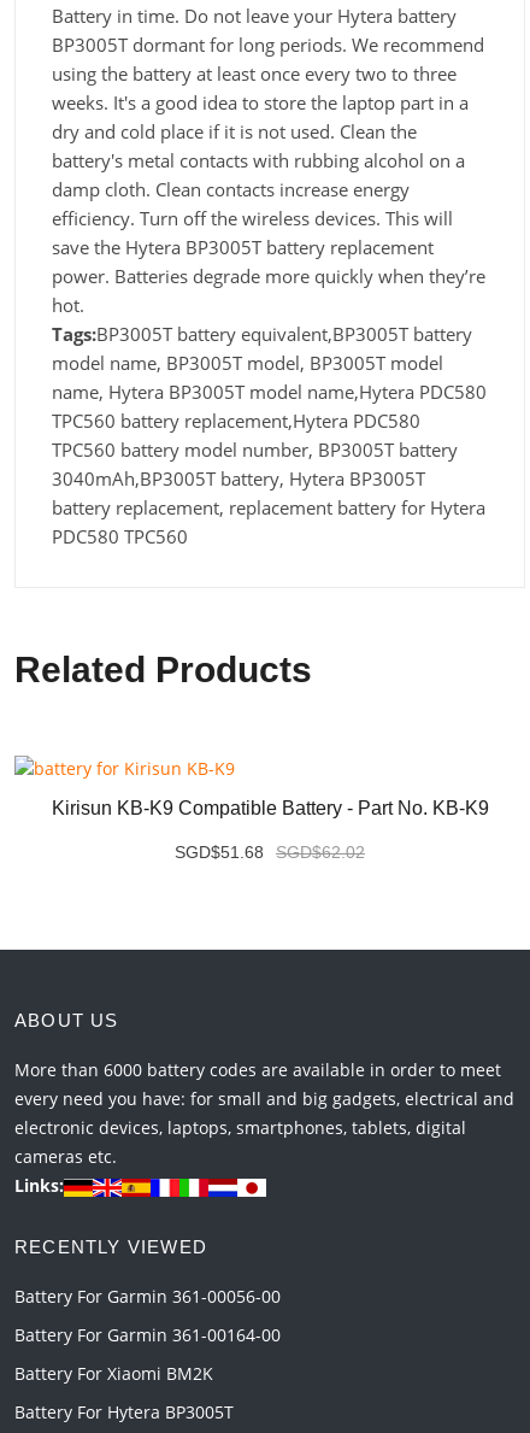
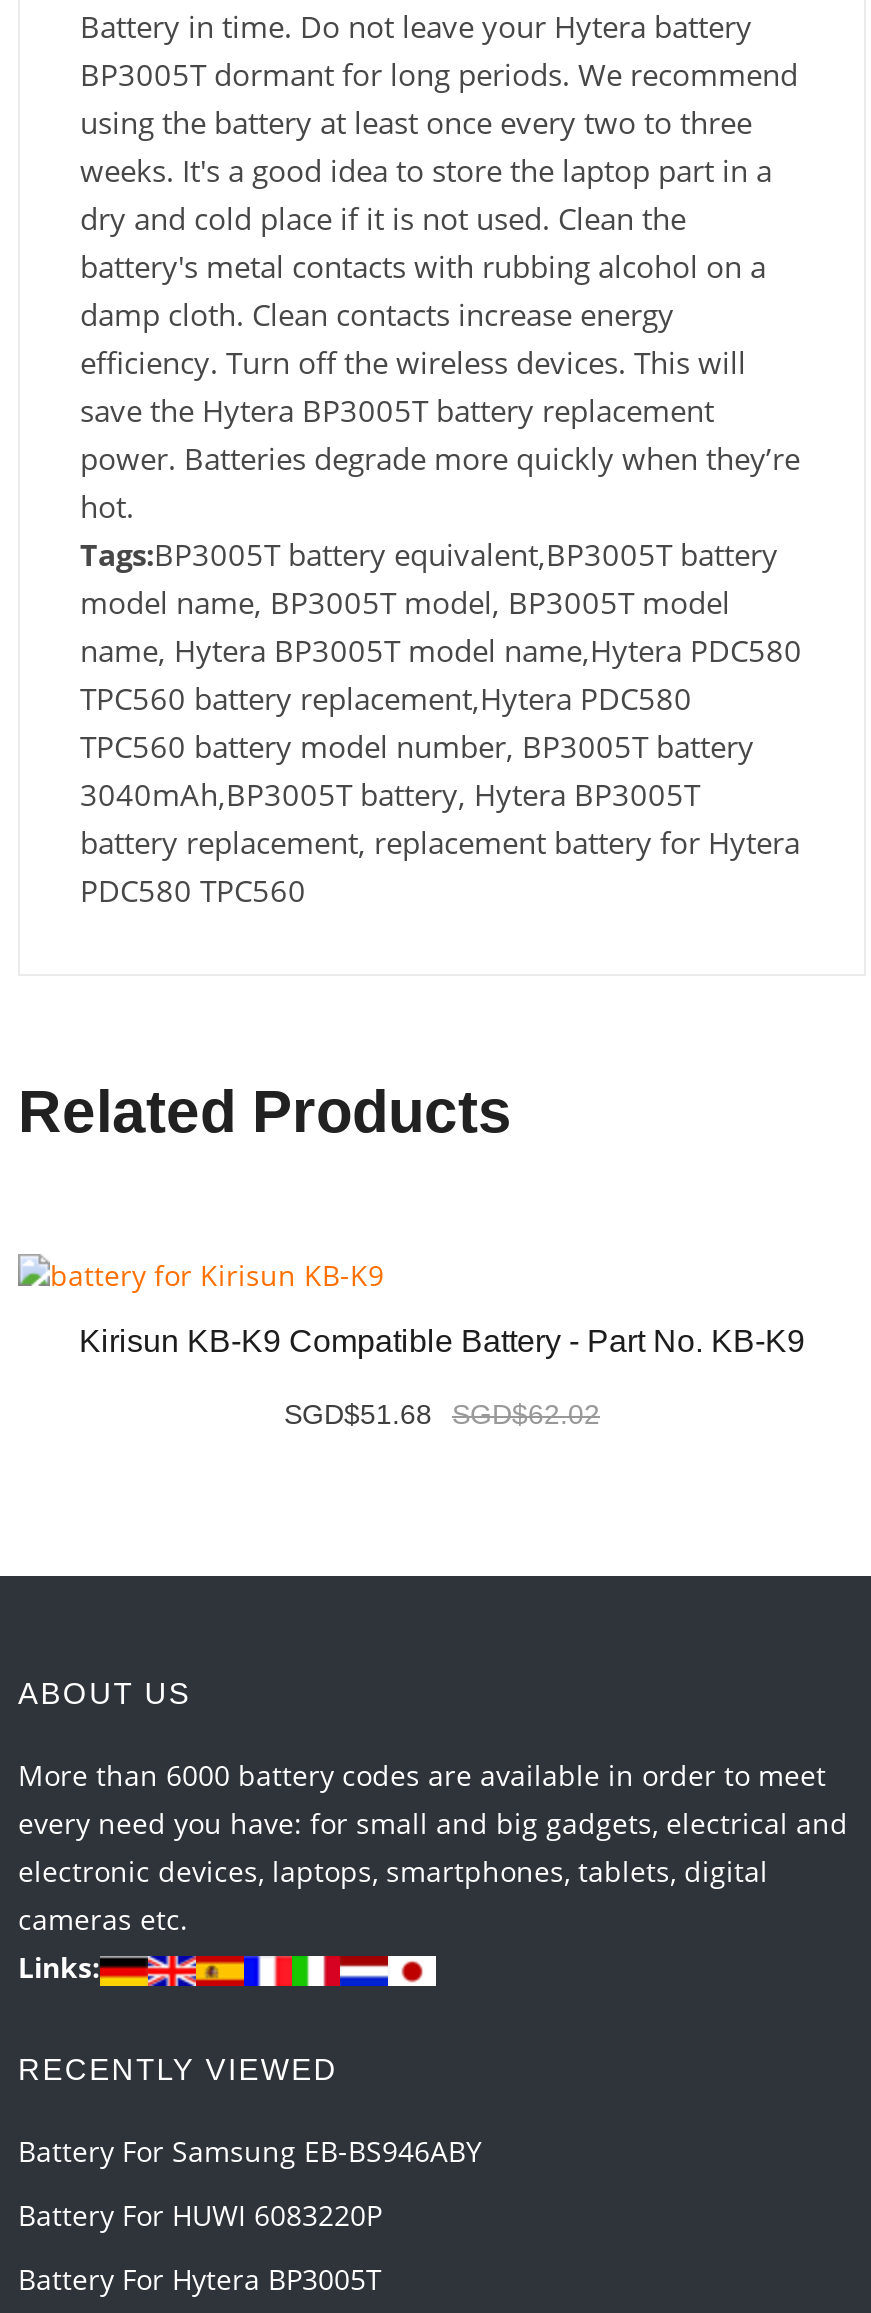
- Battery For Garmin 361-00056-00
- Battery For Garmin 361-00164-00
- Battery For Xiaomi BM2K
+ Battery For Samsung EB-BS946ABY
+ Battery For HUWI 6083220P
